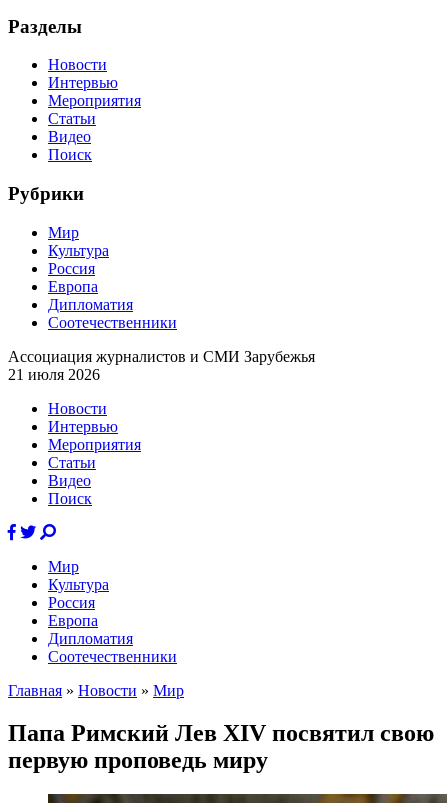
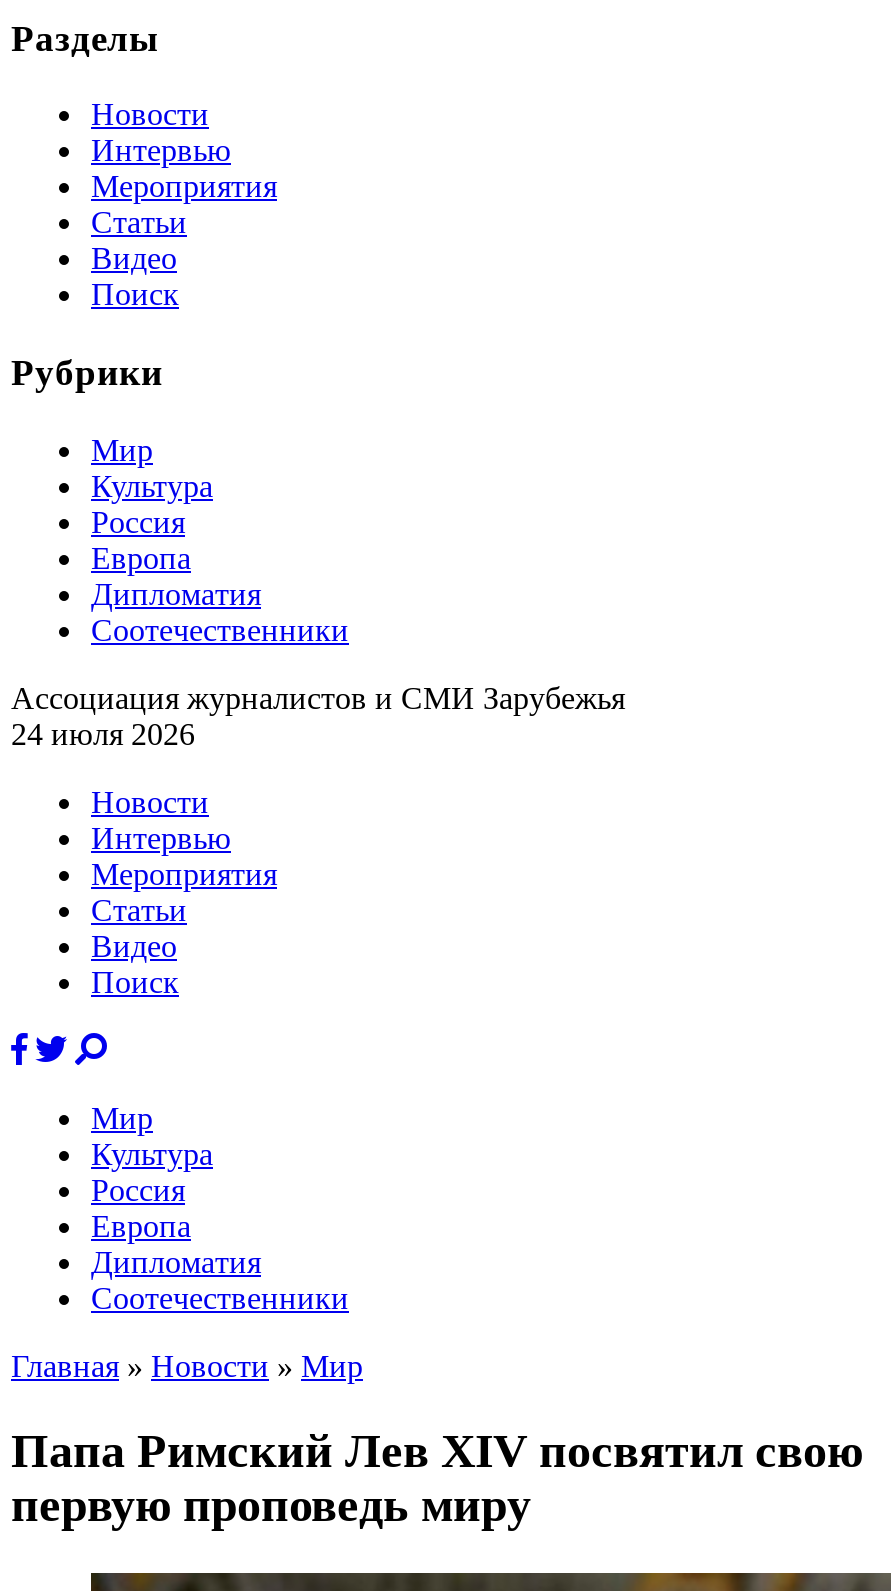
- 21 июля 2026
+ 24 июля 2026
